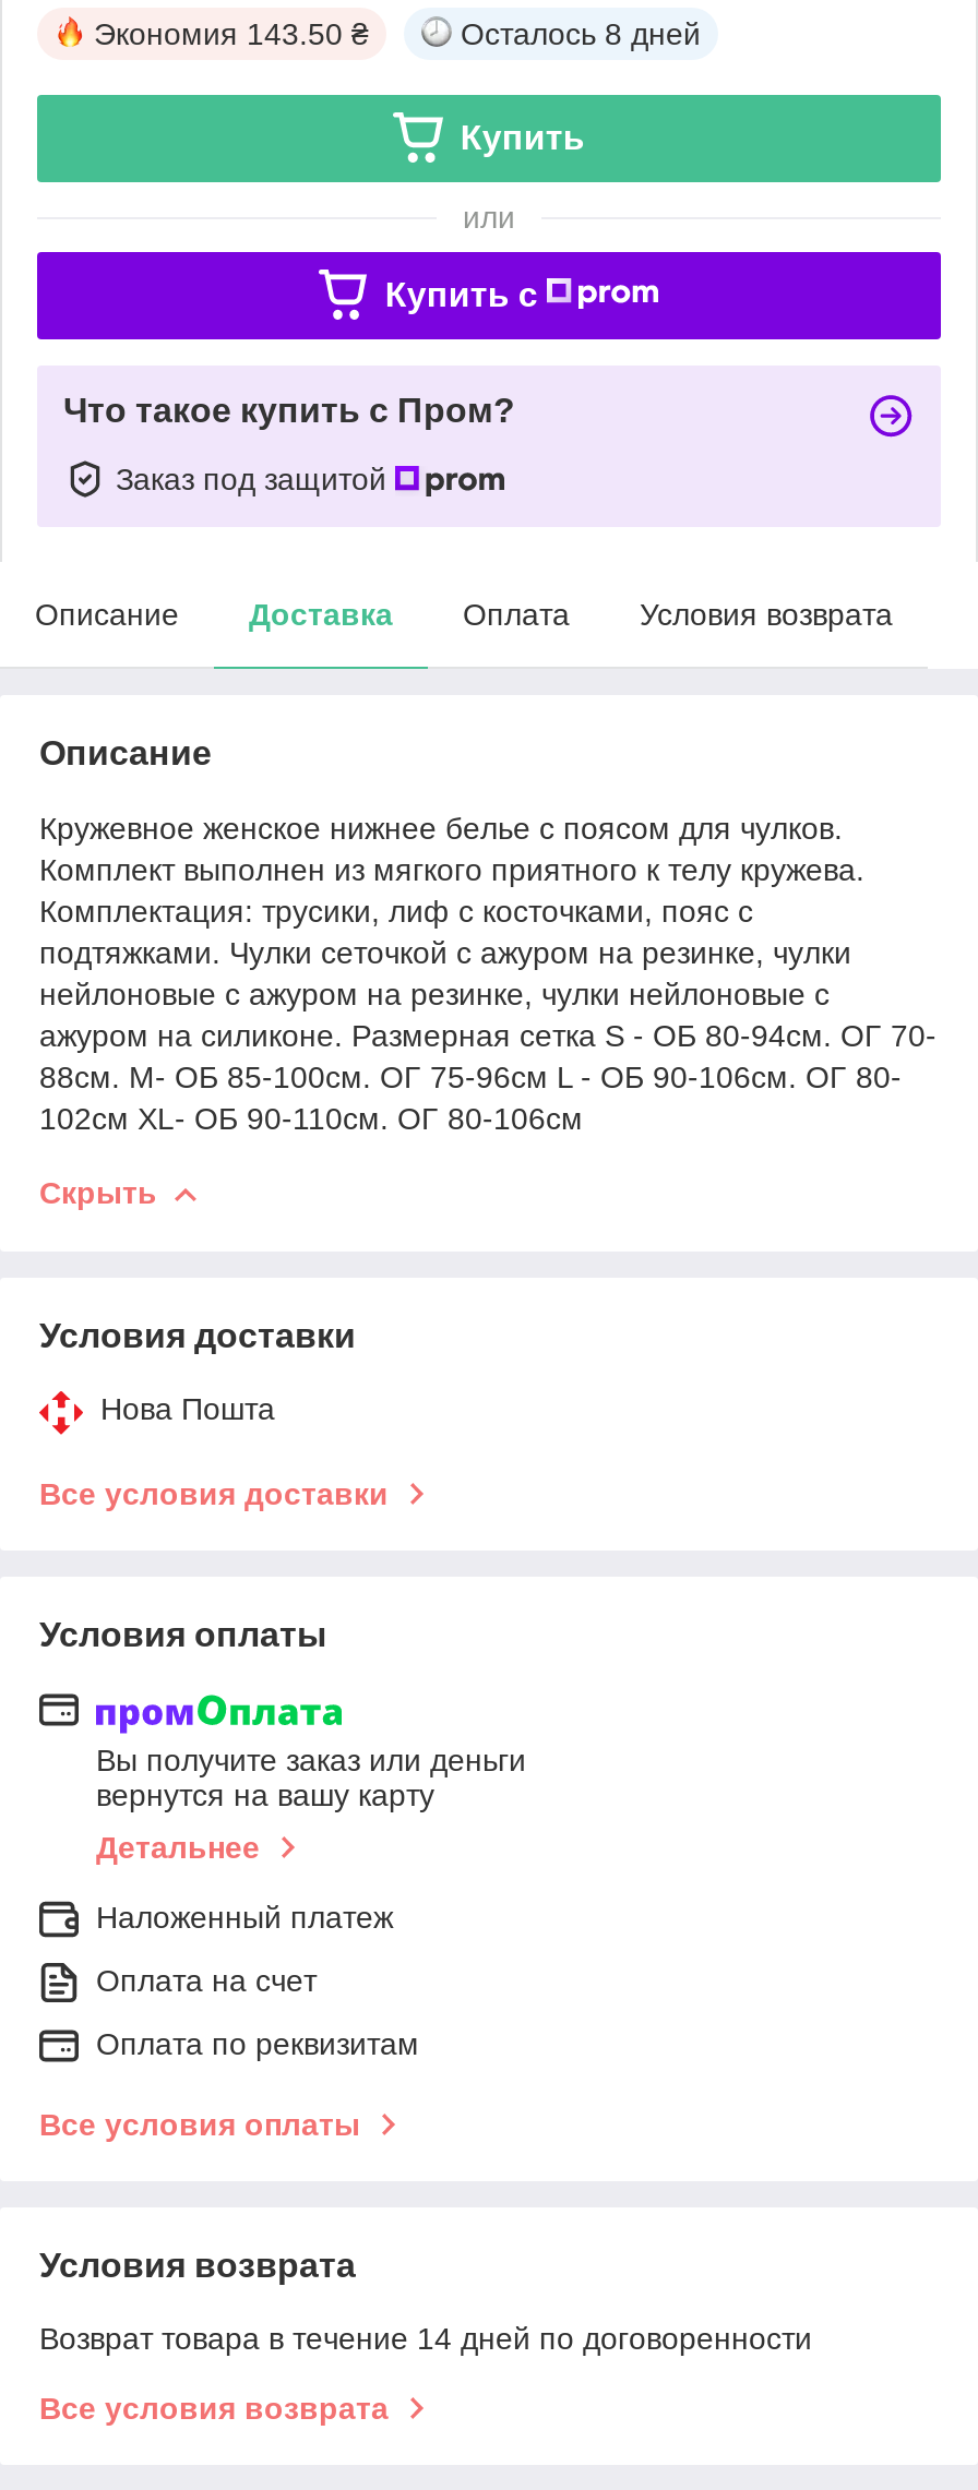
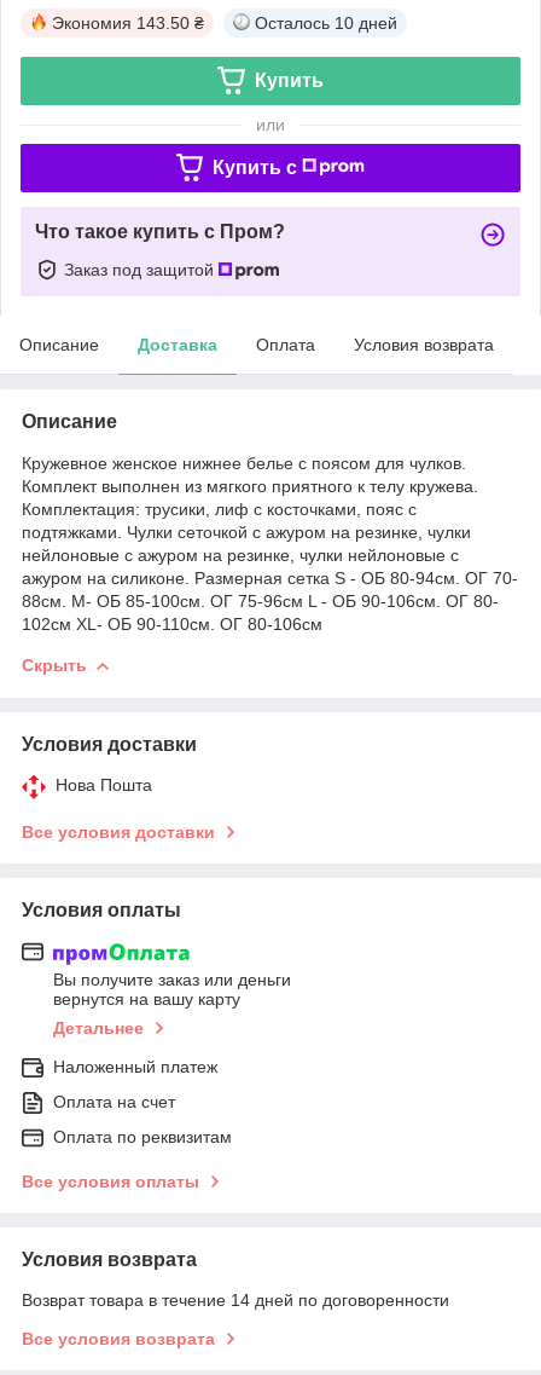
- Осталось 8 дней
+ Осталось 10 дней
